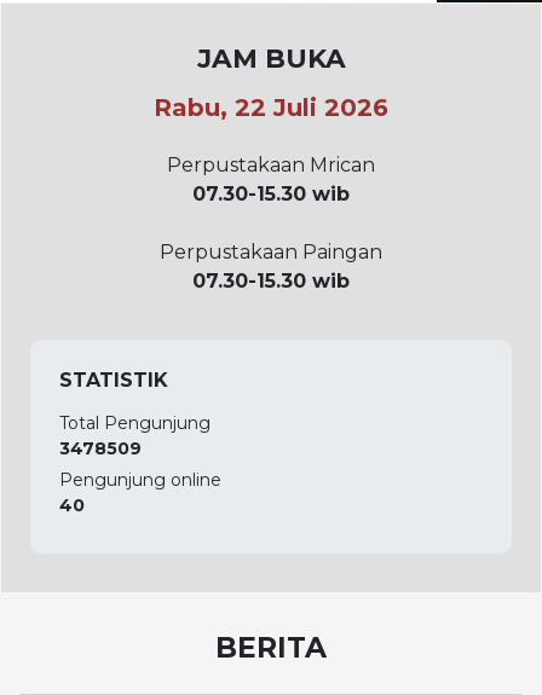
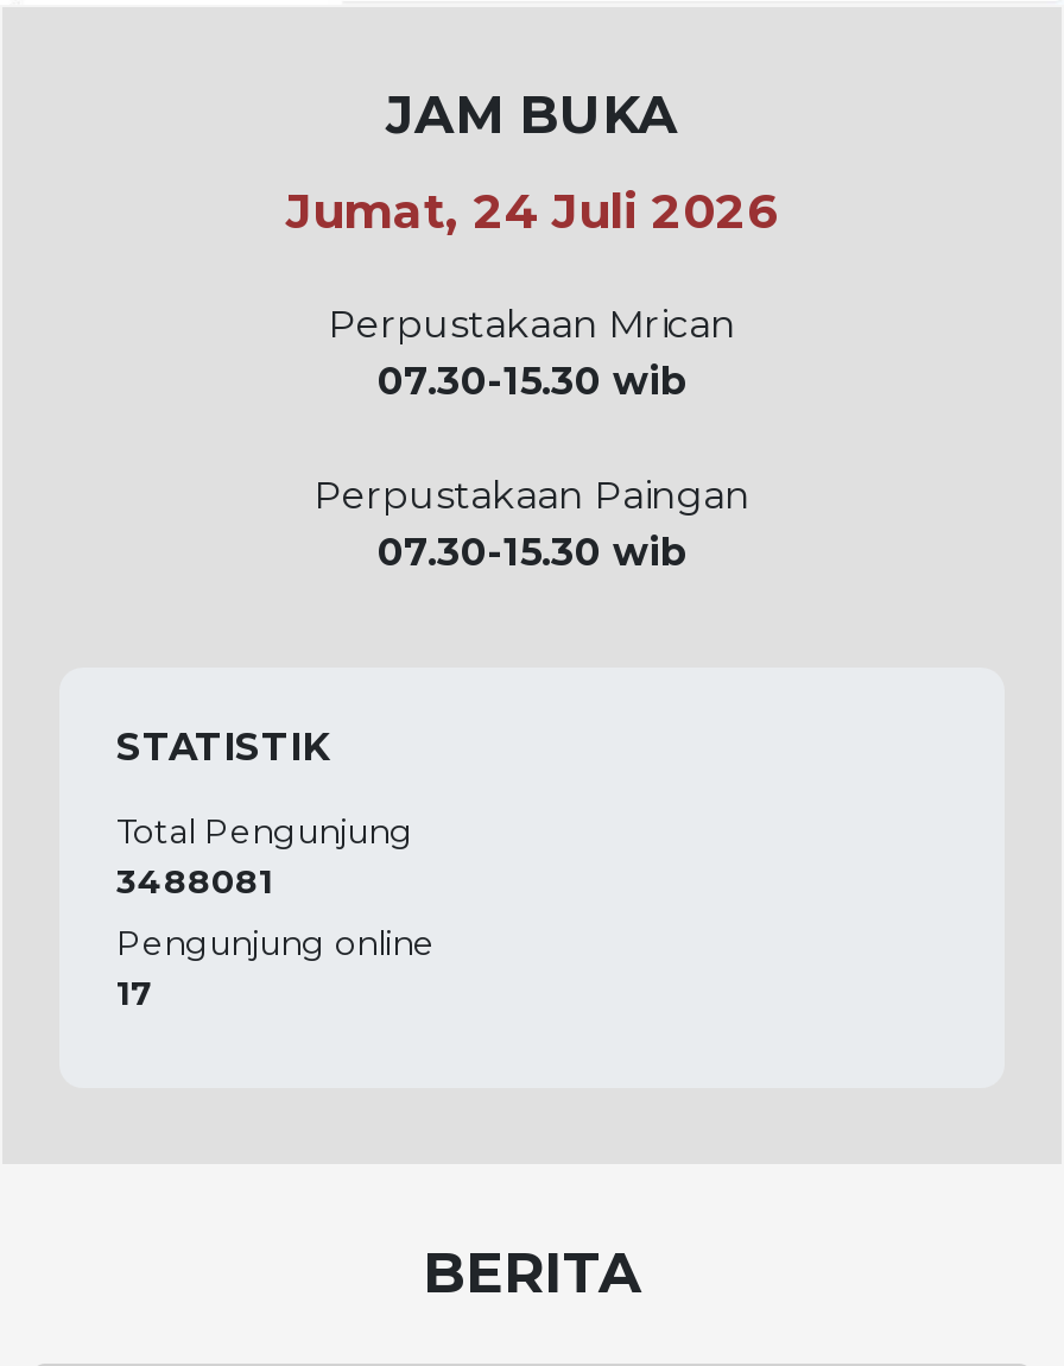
- Rabu, 22 Juli 2026
+ Jumat, 24 Juli 2026

- 3478509
+ 3488081

- 40
+ 17
